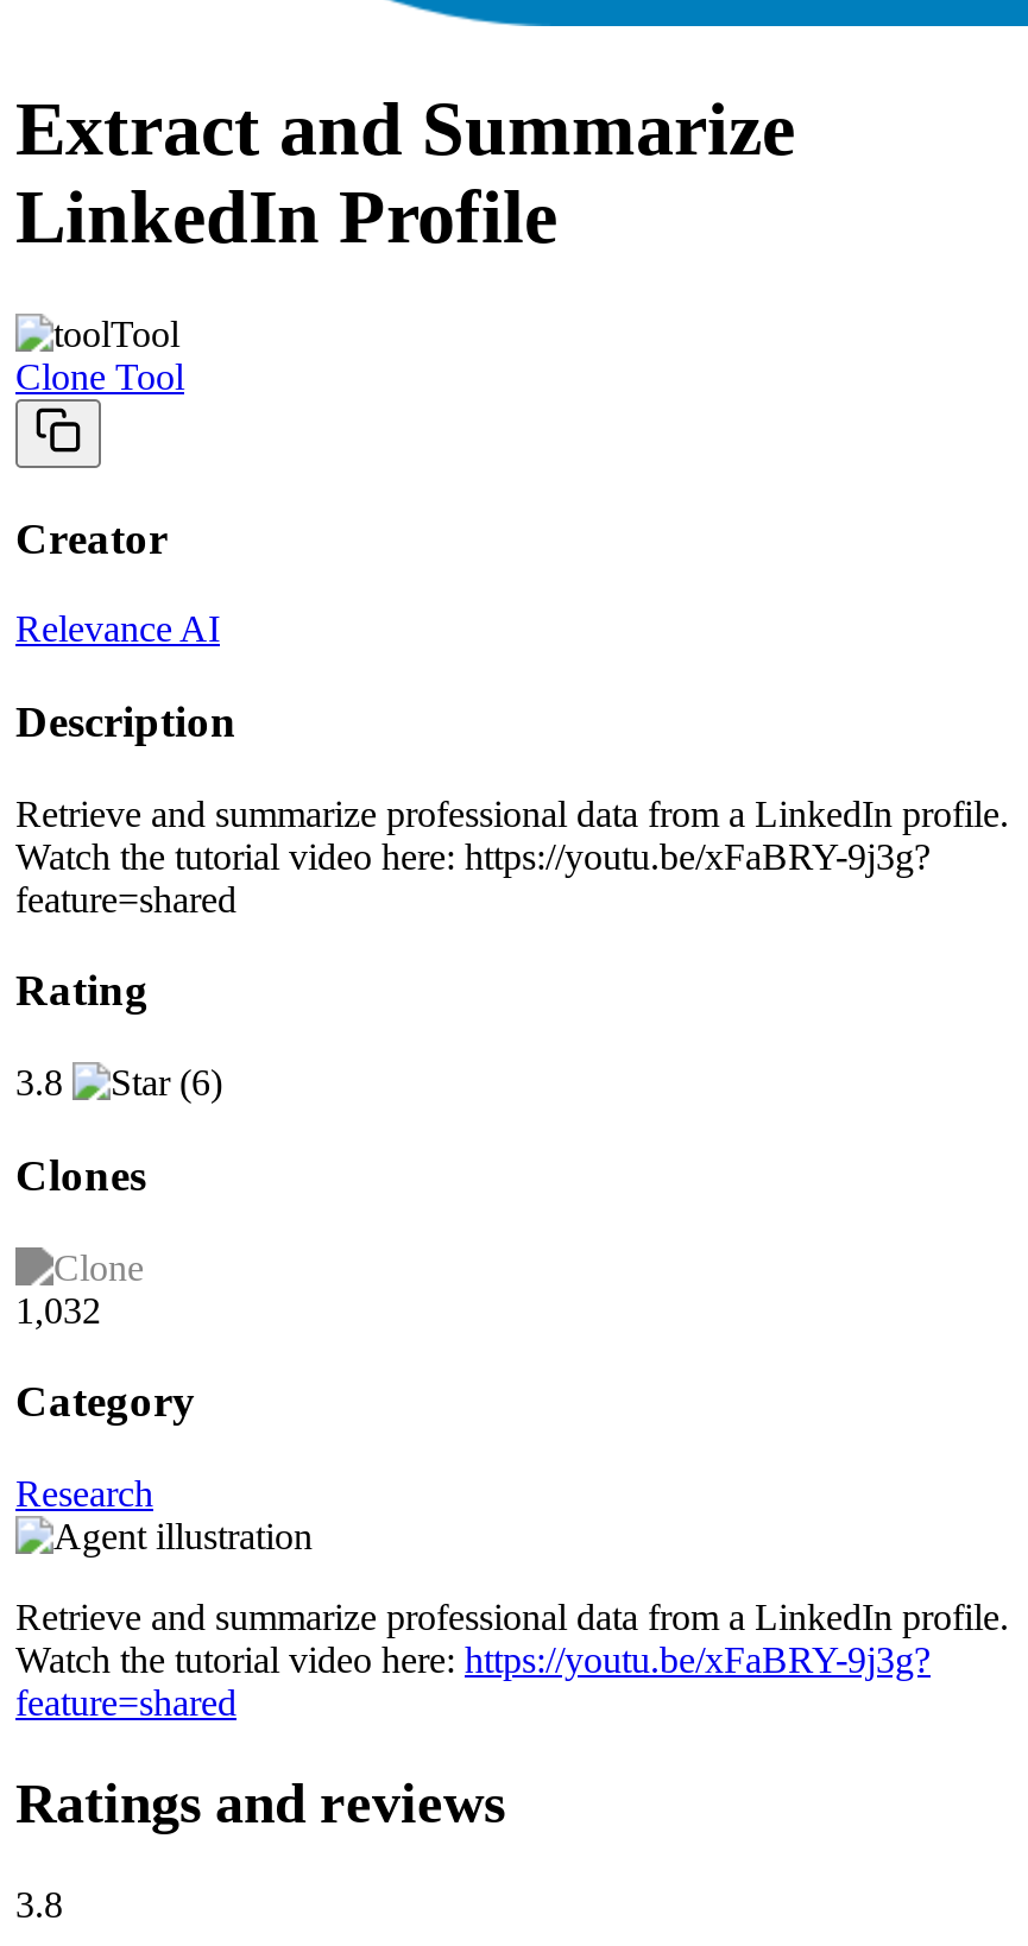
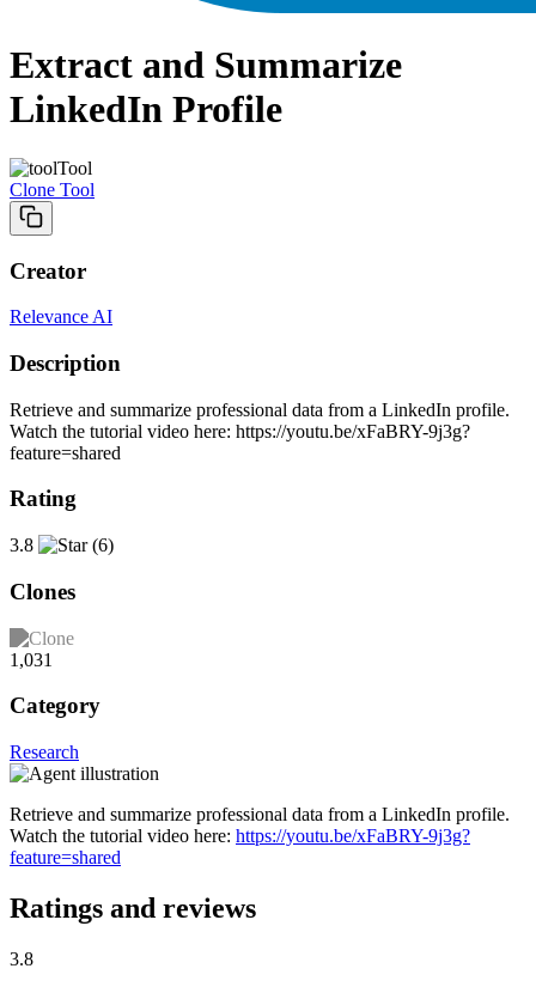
- 1,032
+ 1,031
